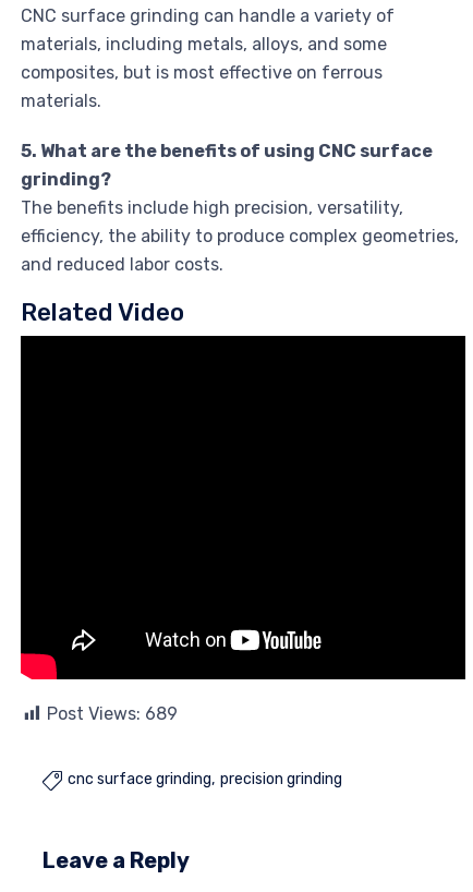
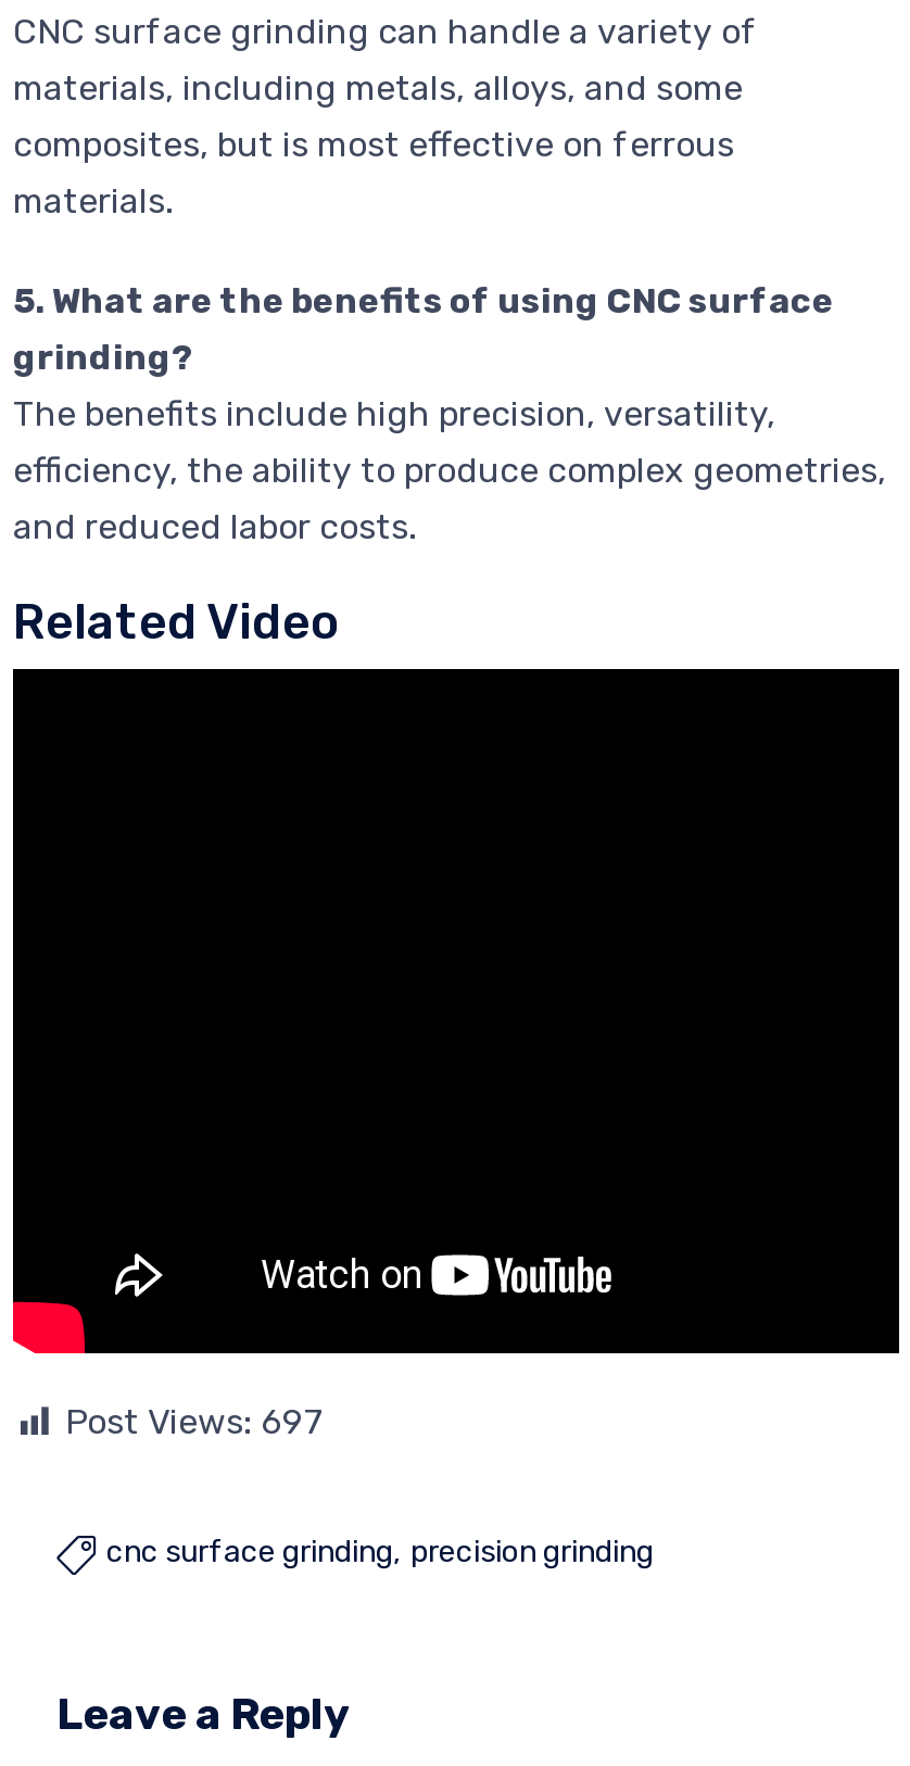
- Post Views: 689
+ Post Views: 697
